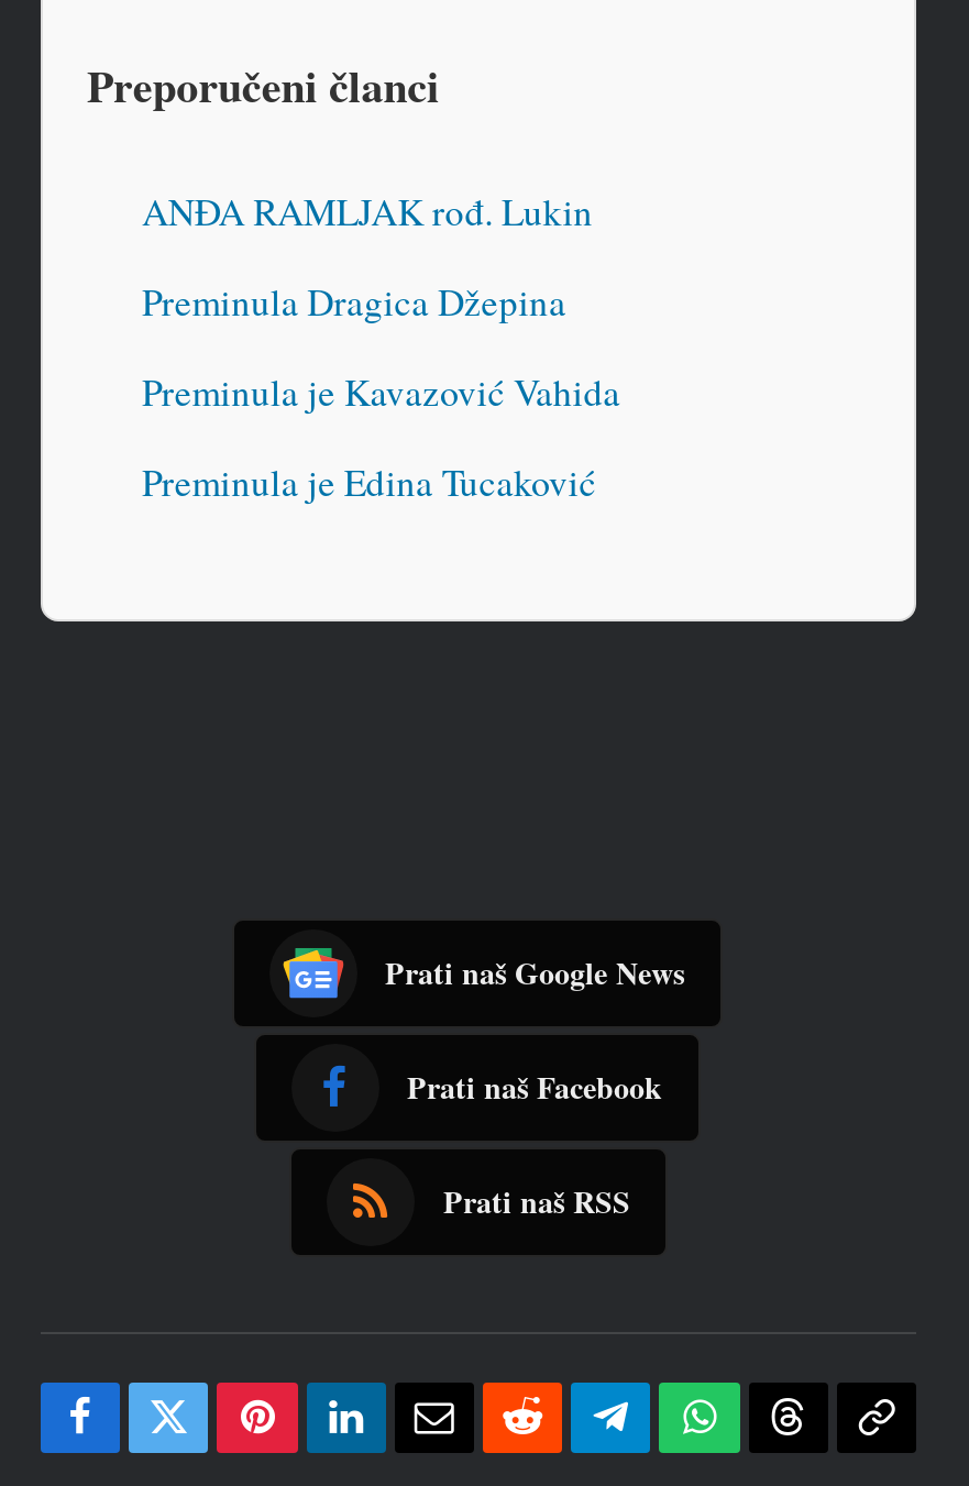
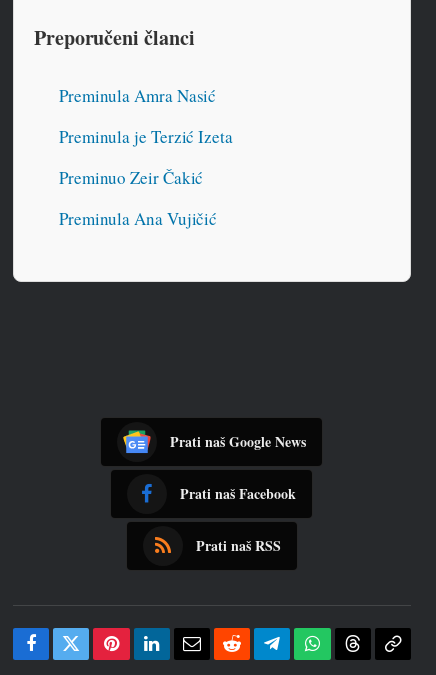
- ANĐA RAMLJAK rođ. Lukin
+ Preminula Amra Nasić

- Preminula Dragica Džepina
+ Preminula je Terzić Izeta

- Preminula je Kavazović Vahida
+ Preminuo Zeir Čakić

- Preminula je Edina Tucaković
+ Preminula Ana Vujičić
